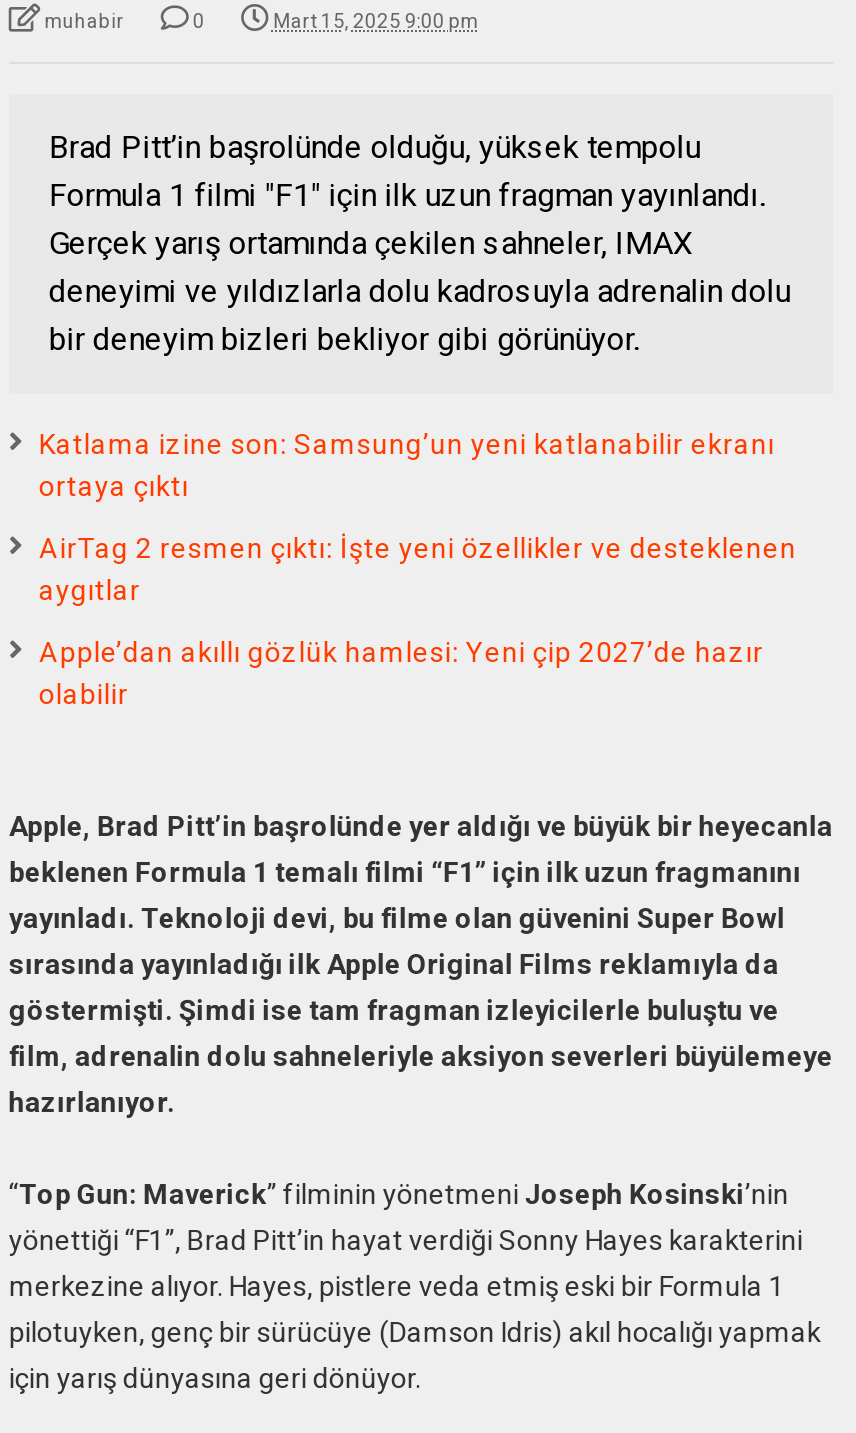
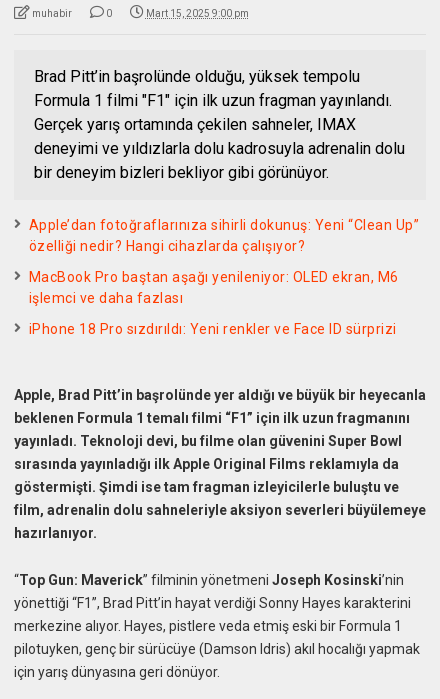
- Katlama izine son: Samsung’un yeni katlanabilir ekranı
- ortaya çıktı
+ Apple’dan fotoğraflarınıza sihirli dokunuş: Yeni “Clean Up”
+ özelliği nedir? Hangi cihazlarda çalışıyor?

- AirTag 2 resmen çıktı: İşte yeni özellikler ve desteklenen
- aygıtlar
+ MacBook Pro baştan aşağı yenileniyor: OLED ekran, M6
+ işlemci ve daha fazlası

- Apple’dan akıllı gözlük hamlesi: Yeni çip 2027’de hazır
- olabilir
+ iPhone 18 Pro sızdırıldı: Yeni renkler ve Face ID sürprizi
